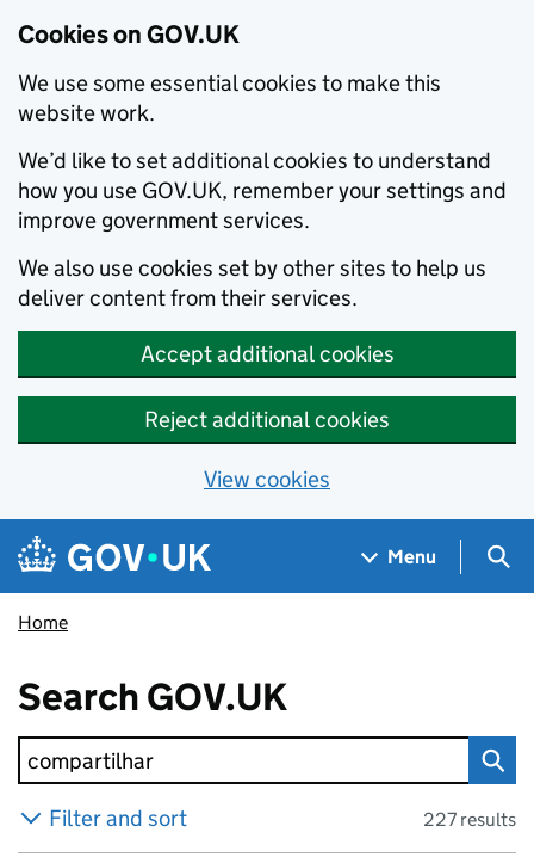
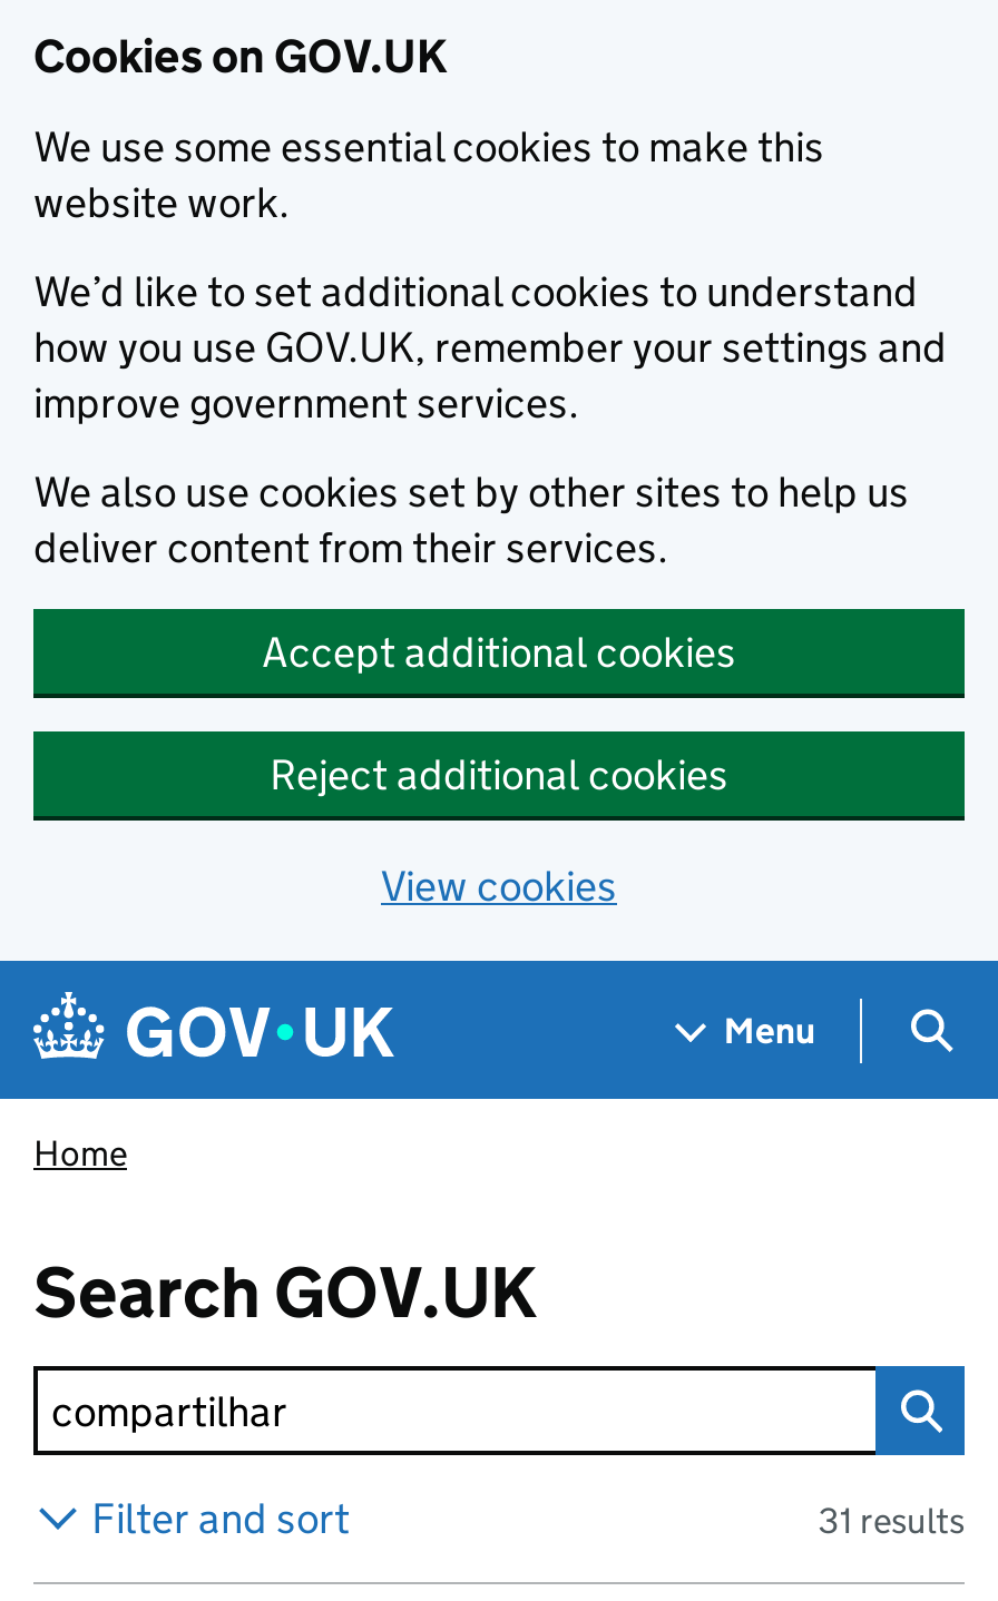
- 227 results
+ 31 results
